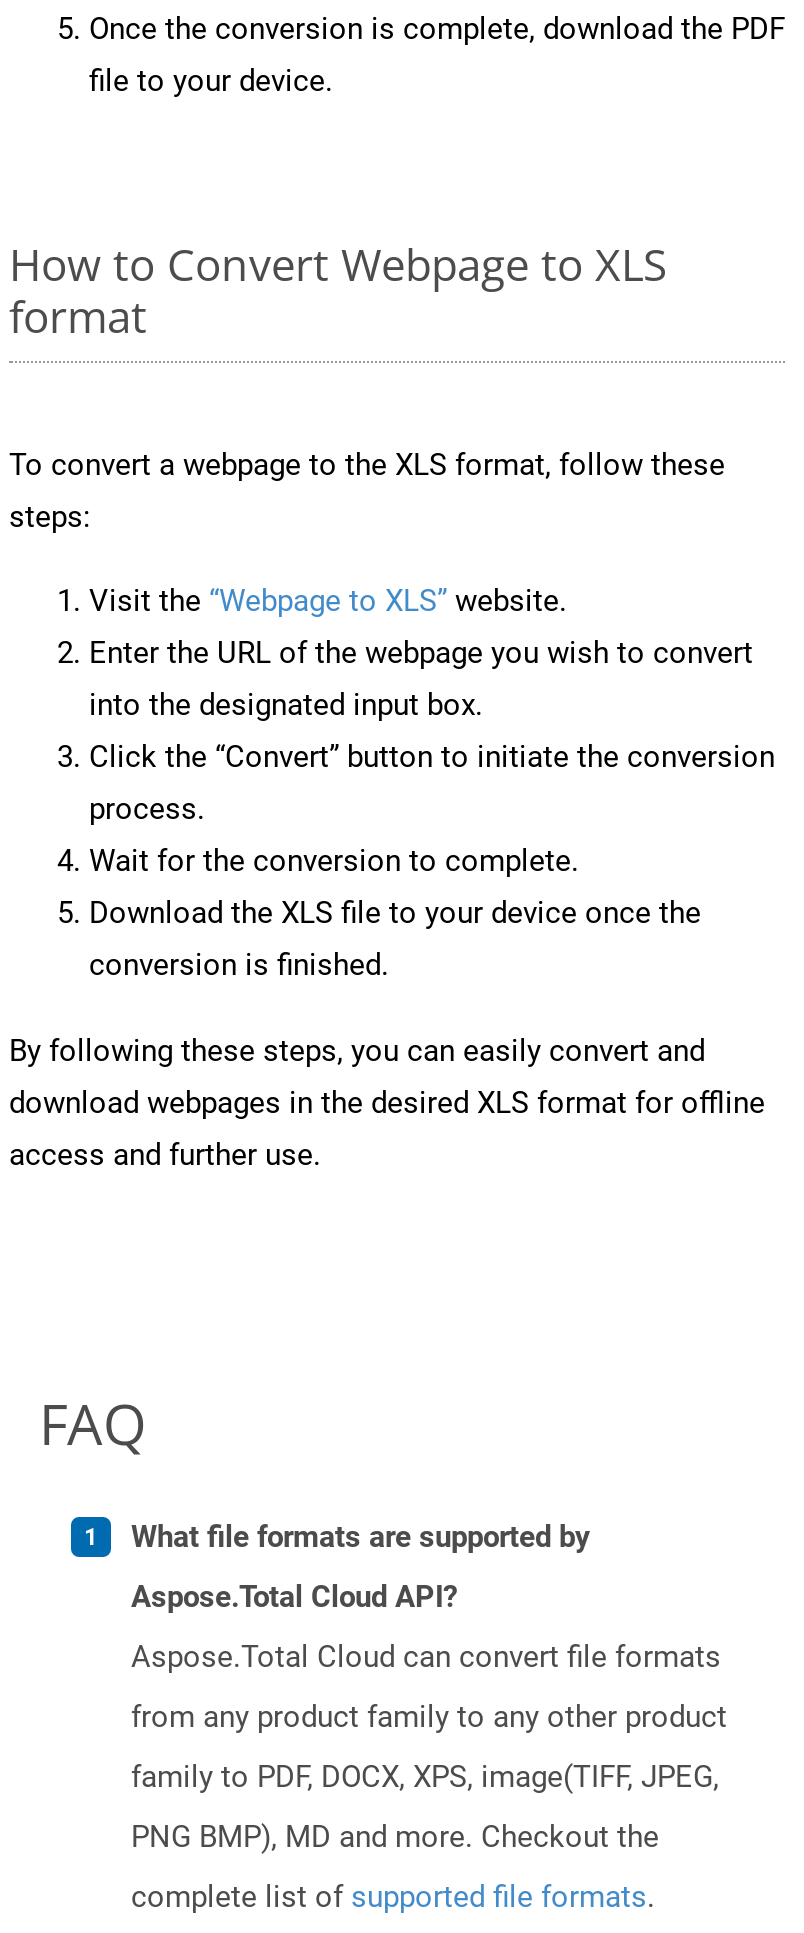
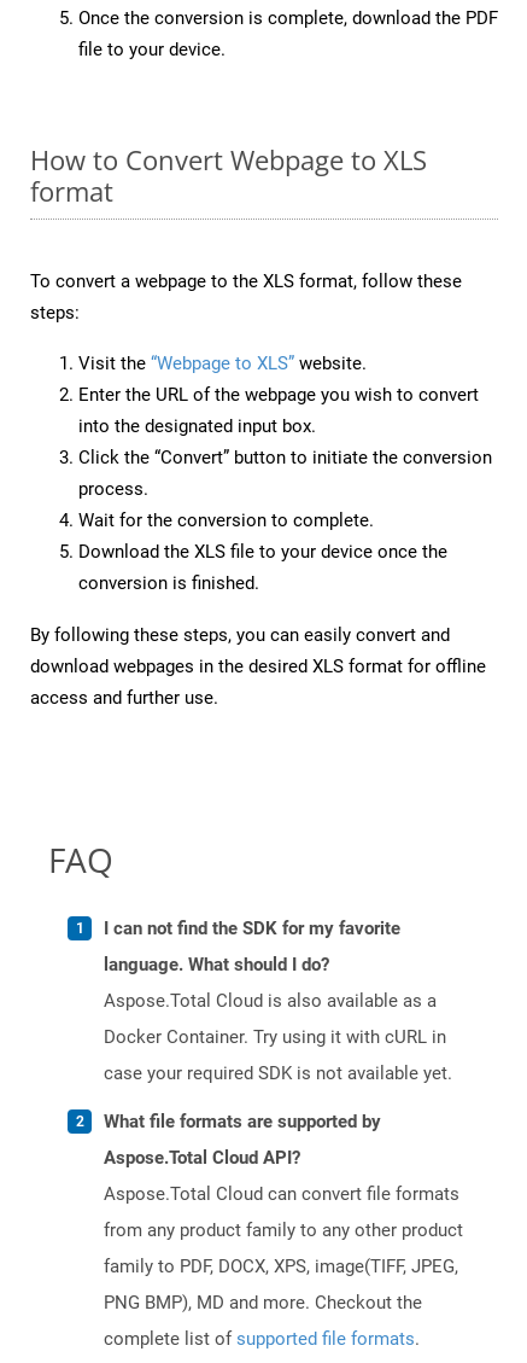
+ I can not find the SDK for my favorite
+ language. What should I do?
+ Aspose.Total Cloud is also available as a
+ Docker Container. Try using it with cURL in
+ case your required SDK is not available yet.
